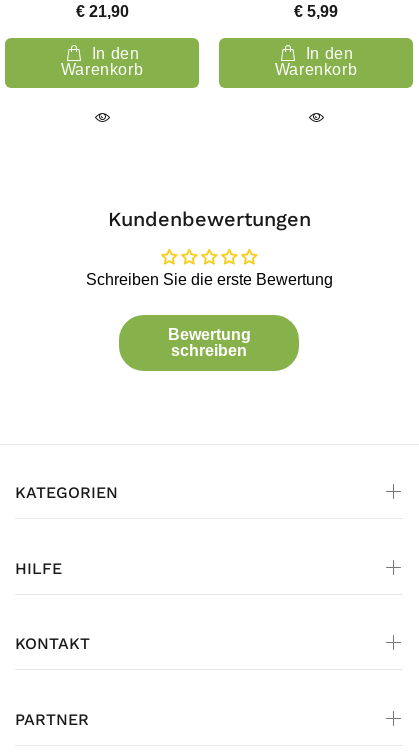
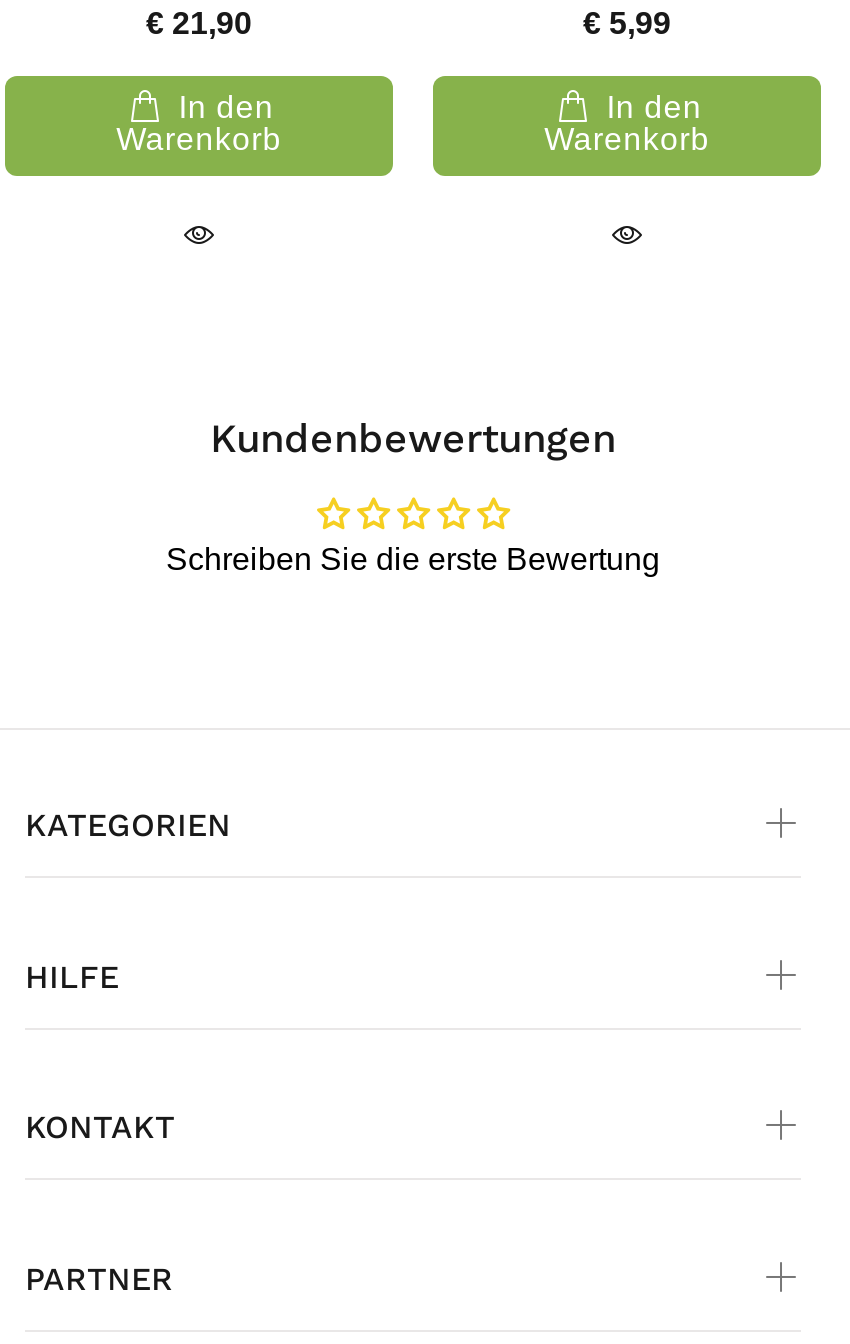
- Bewertung
- schreiben
